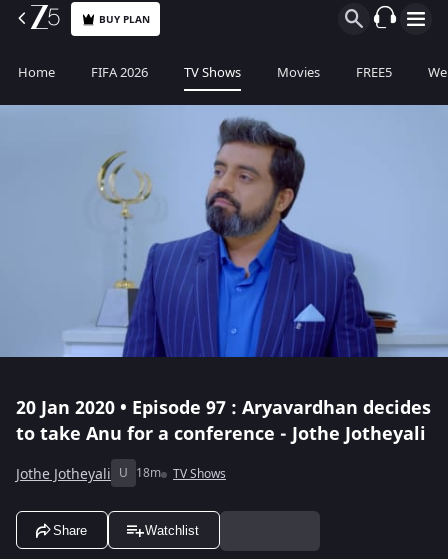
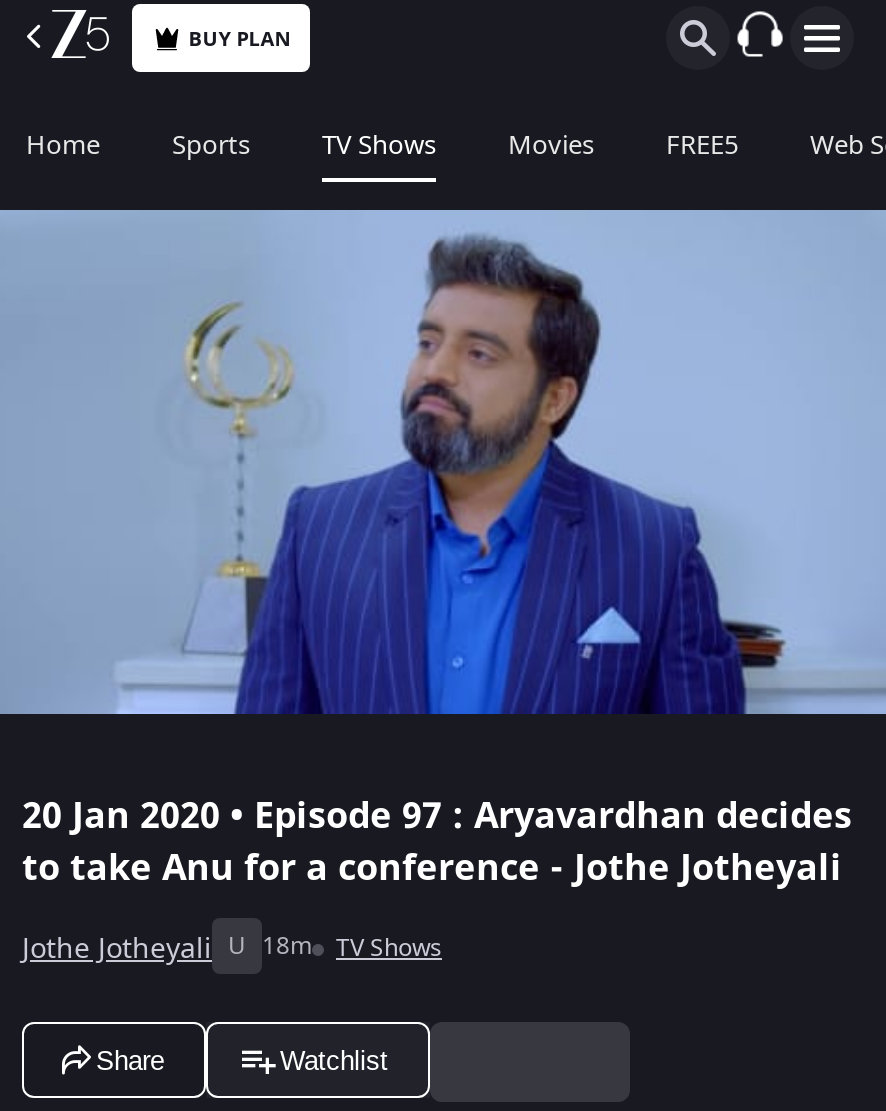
- FIFA 2026
+ Sports
